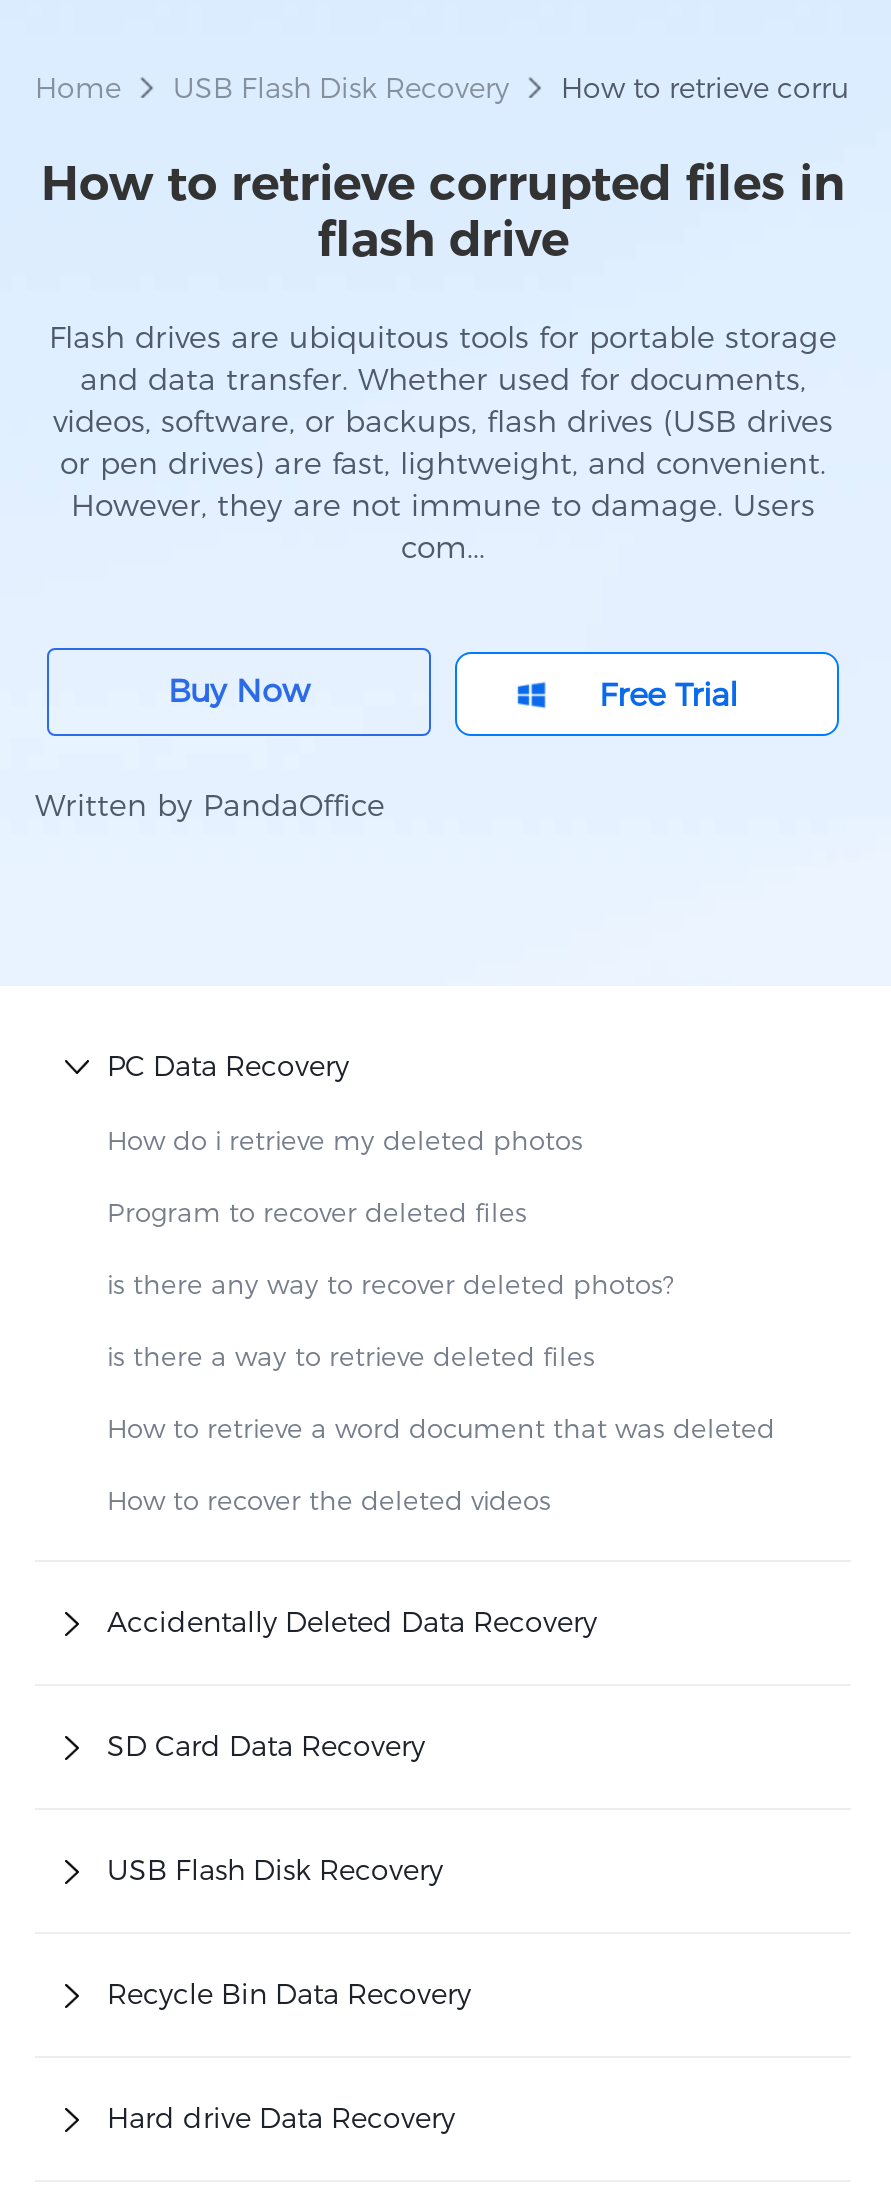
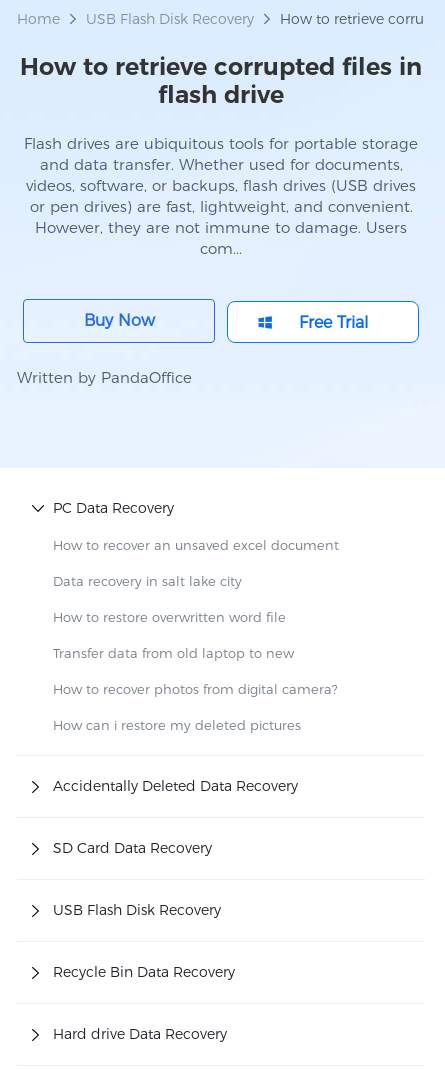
- How do i retrieve my deleted photos
+ How to recover an unsaved excel document

- Program to recover deleted files
+ Data recovery in salt lake city

- is there any way to recover deleted photos?
+ How to restore overwritten word file

- is there a way to retrieve deleted files
+ Transfer data from old laptop to new

- How to retrieve a word document that was deleted
+ How to recover photos from digital camera?

- How to recover the deleted videos
+ How can i restore my deleted pictures
